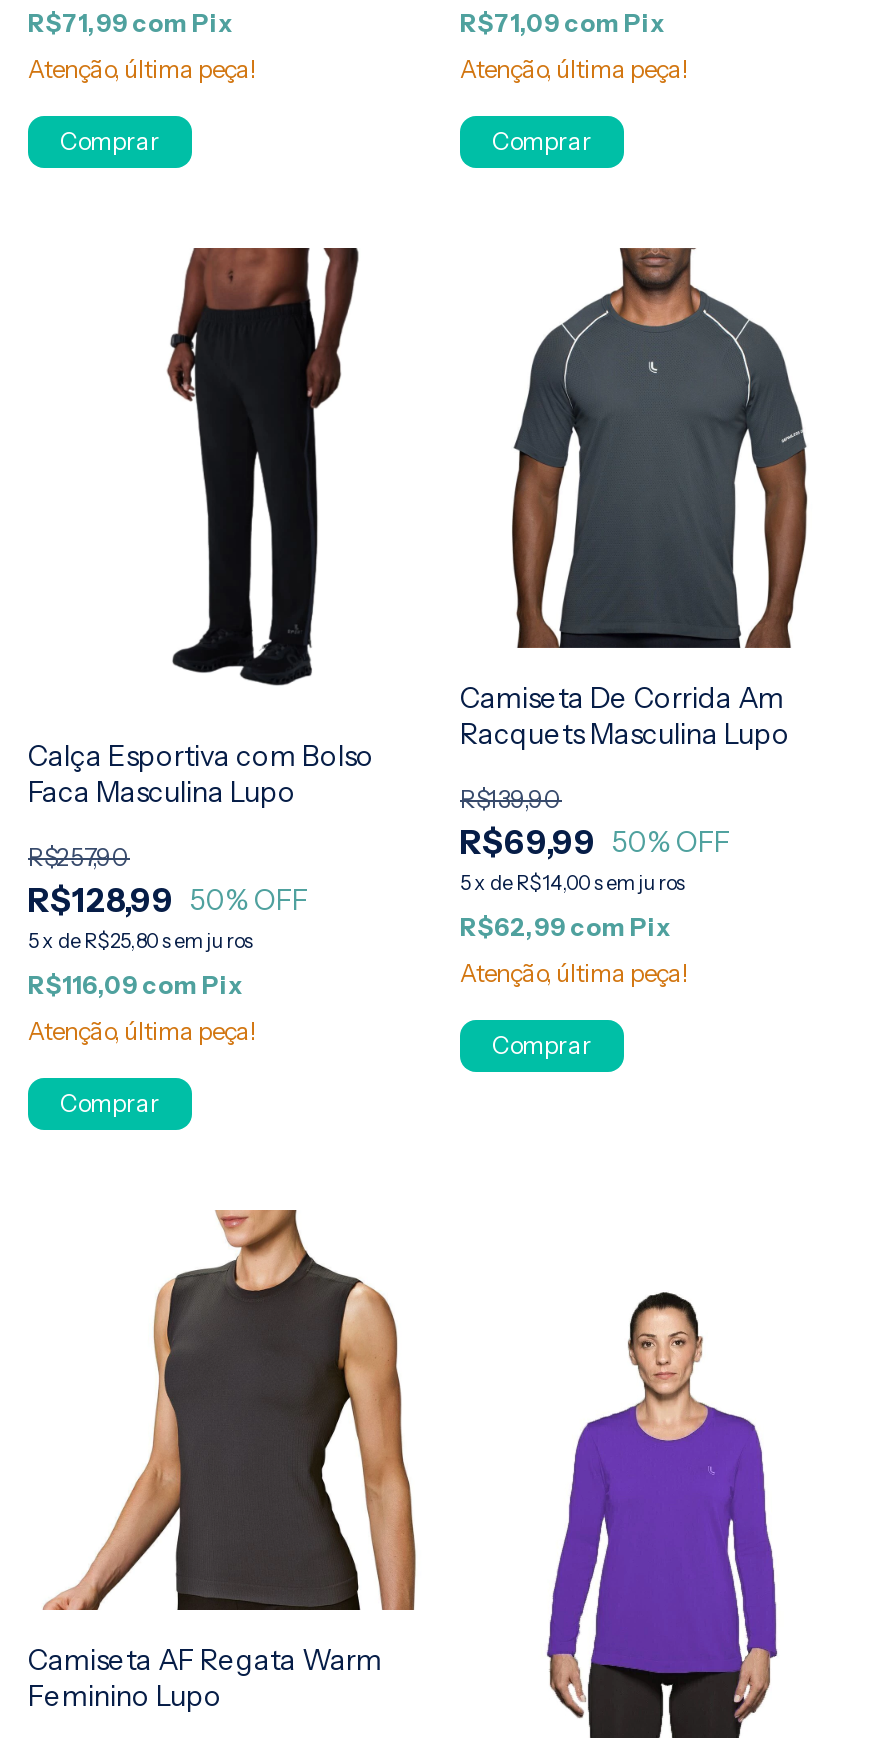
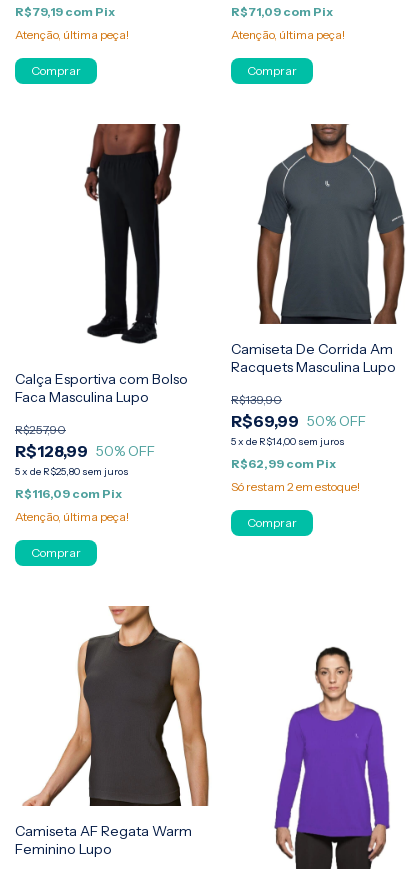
- R$71,99 com Pix
+ R$79,19 com Pix

- Atenção, última peça!
+ Só restam 2 em estoque!
